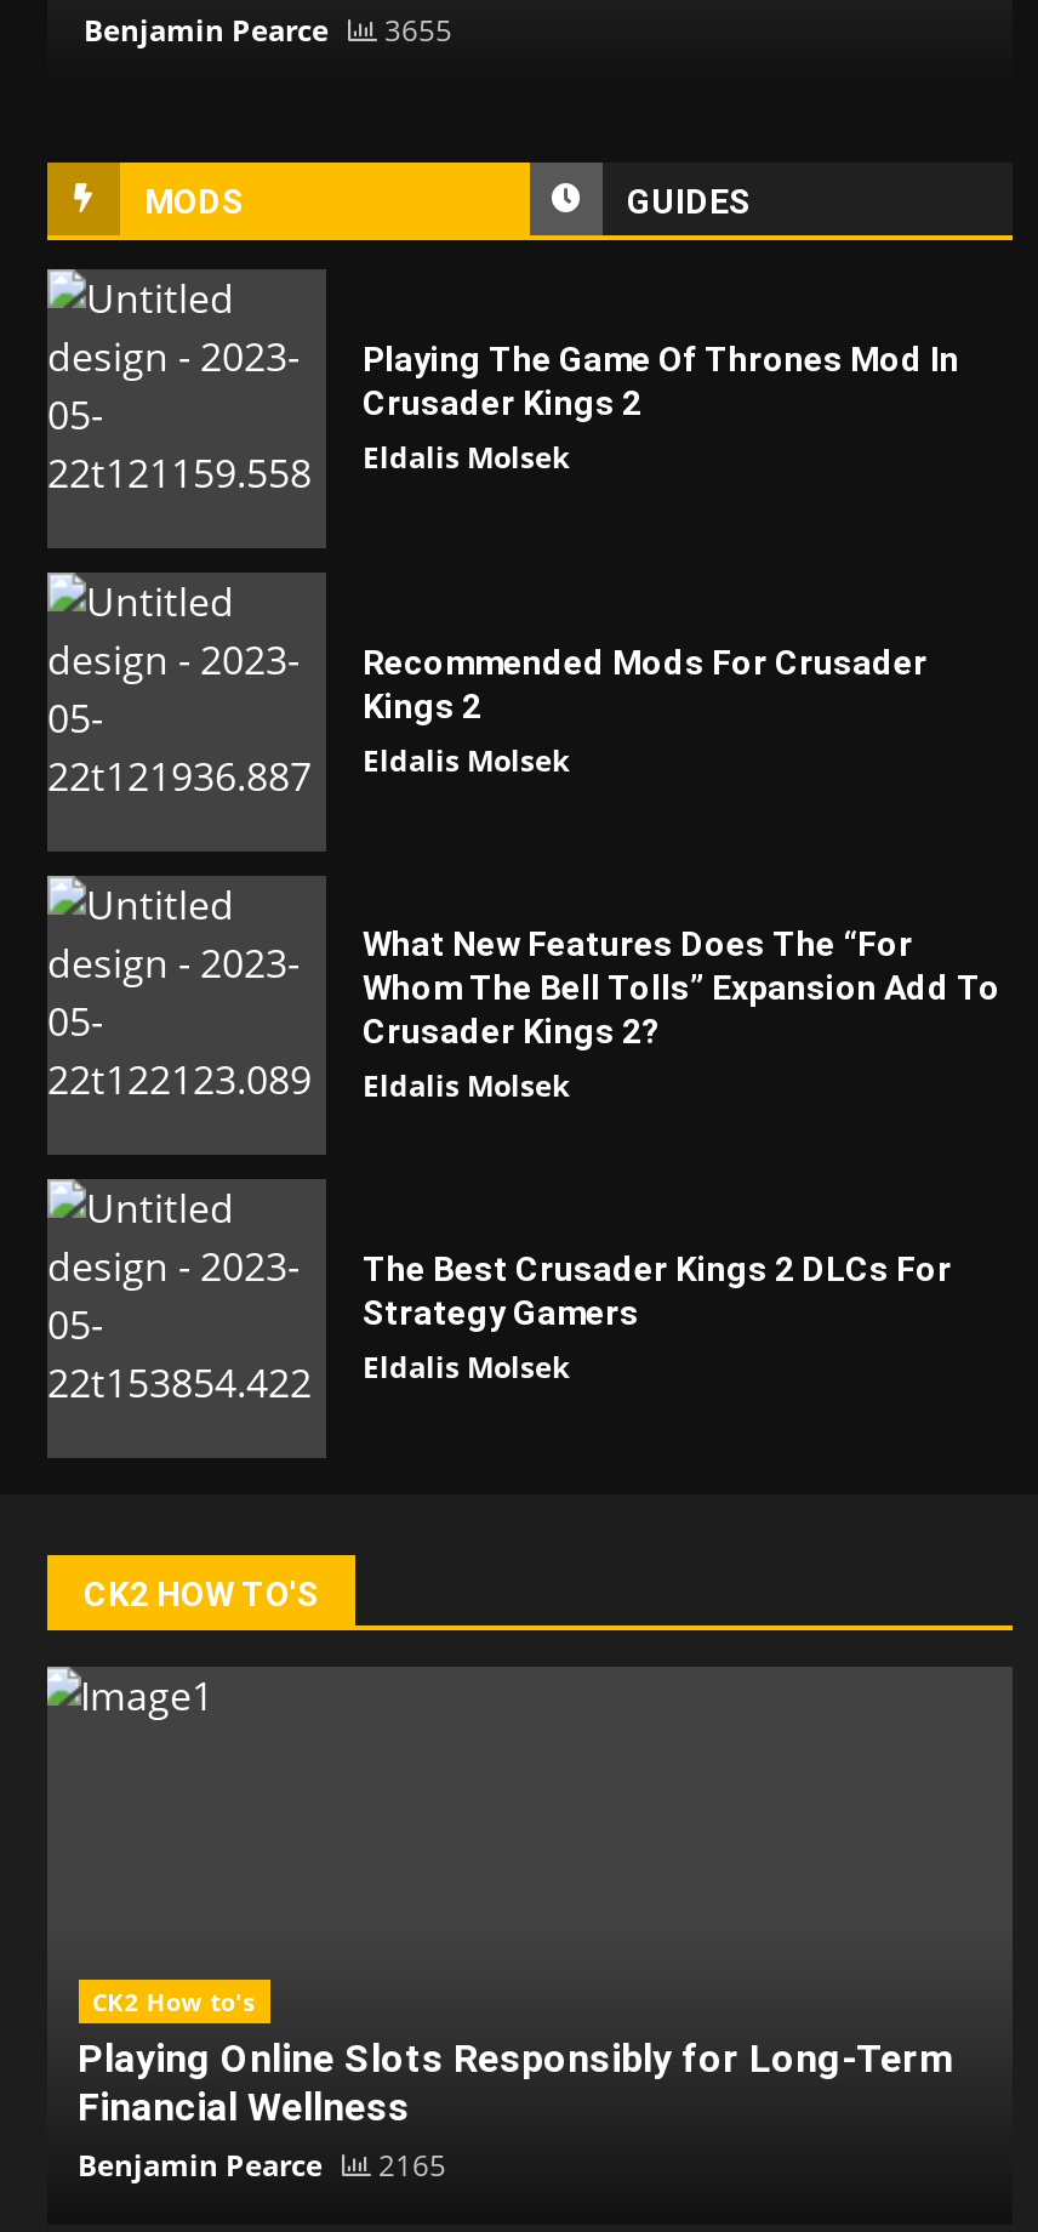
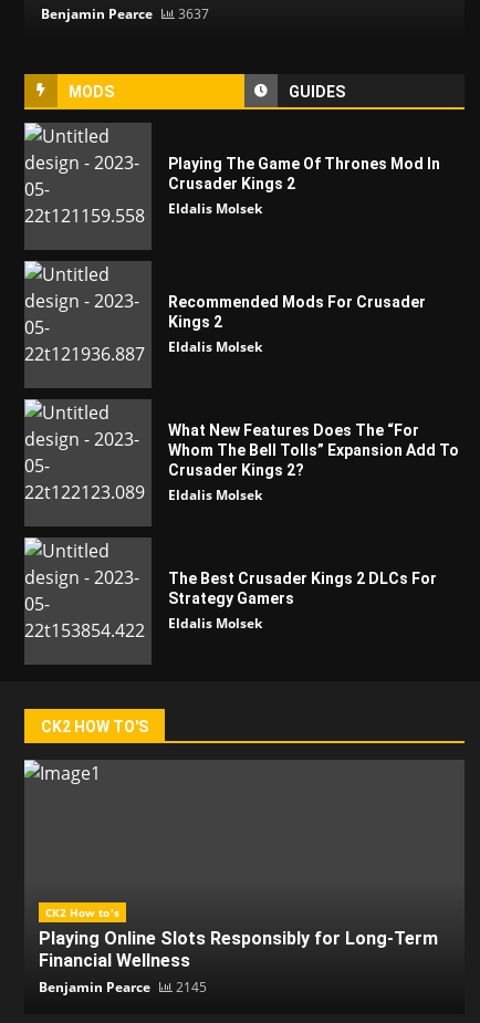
- Benjamin Pearce 3655
+ Benjamin Pearce 3637

- Benjamin Pearce 2165
+ Benjamin Pearce 2145
